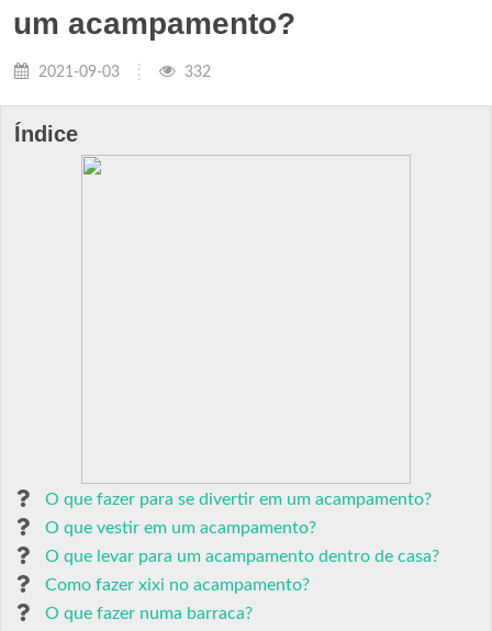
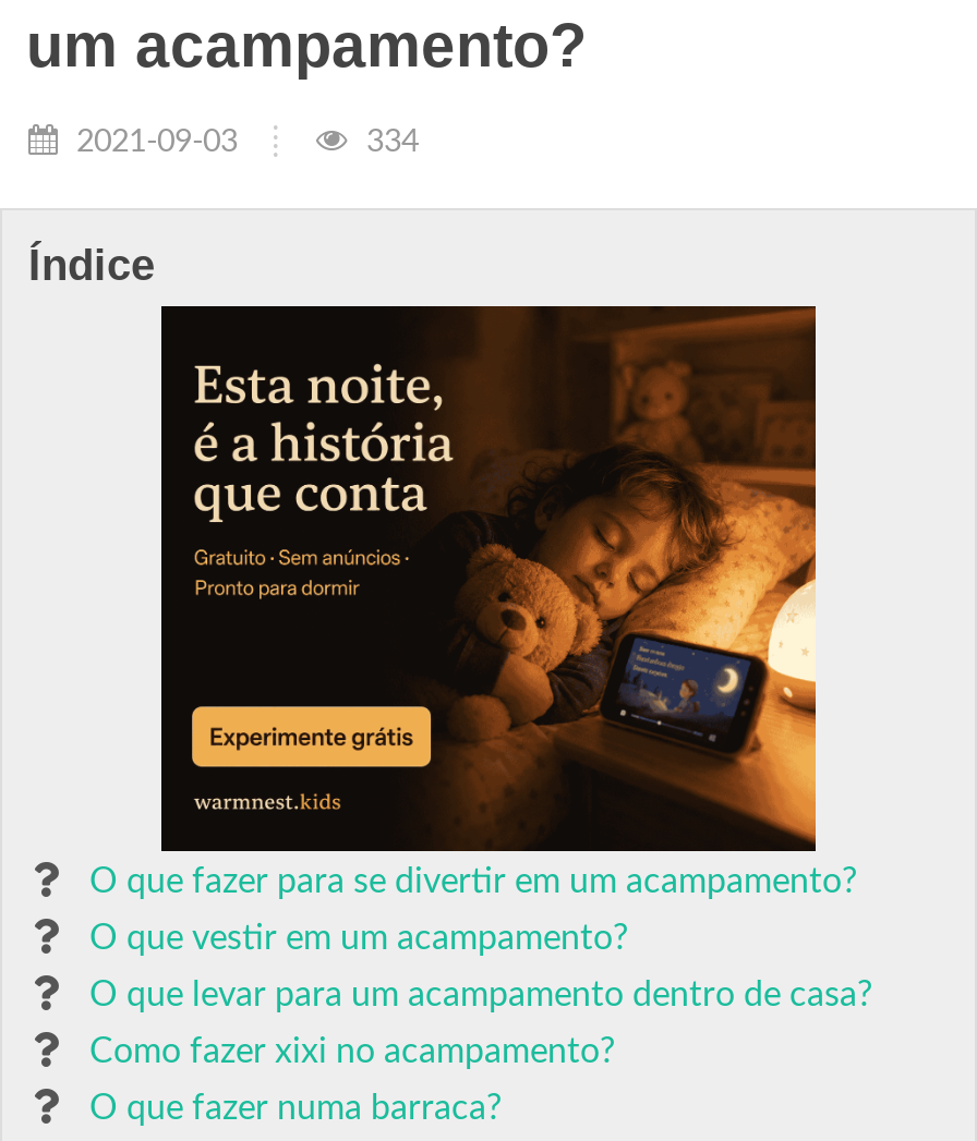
- 332
+ 334

+ [image]
